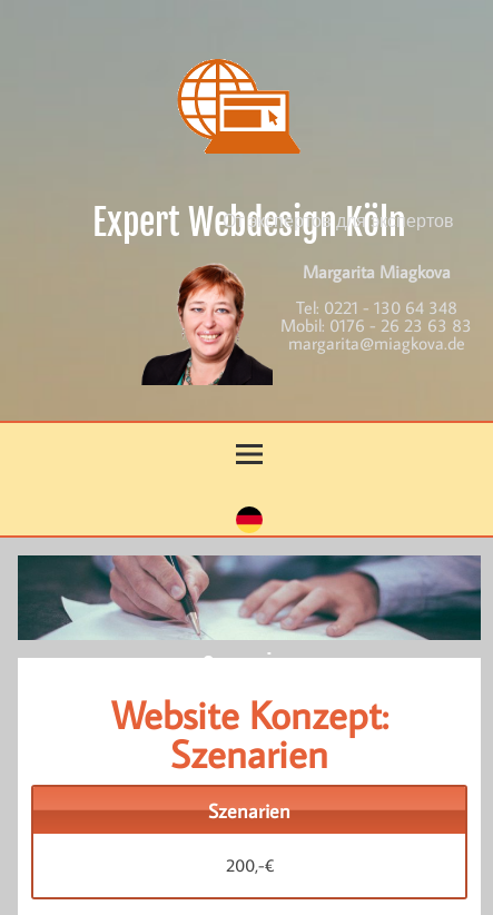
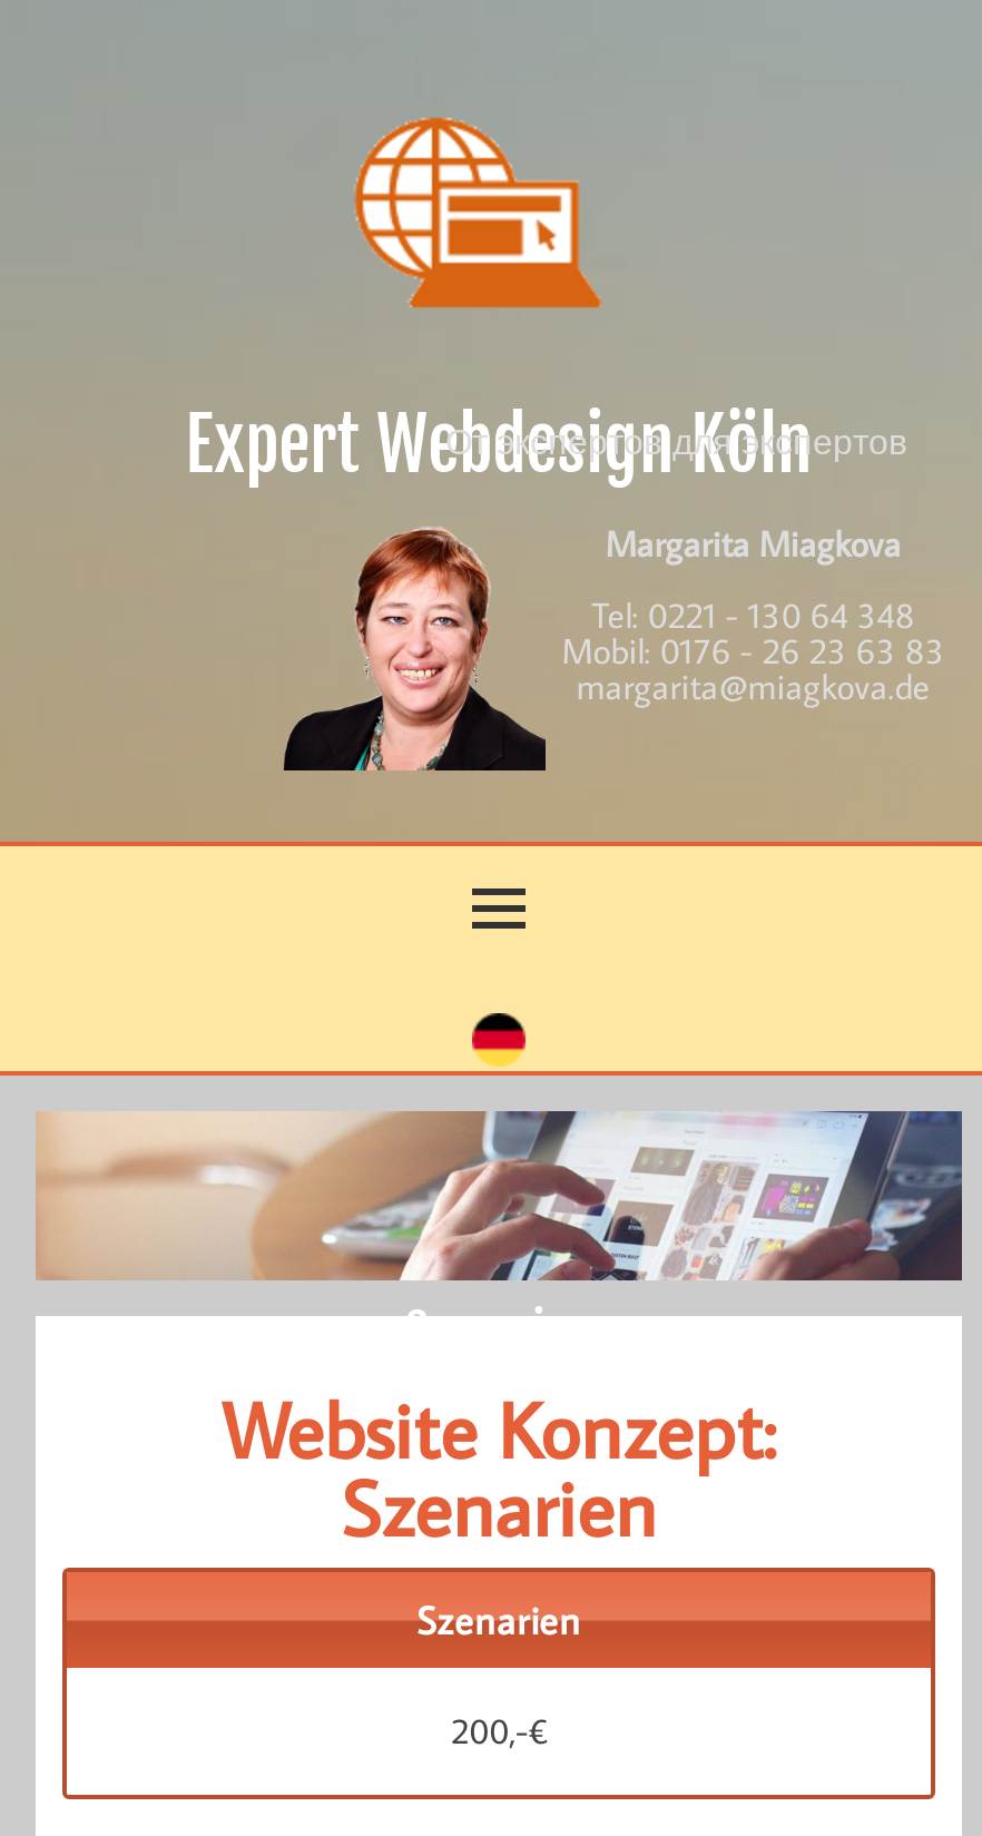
- [image]
+ [image]
